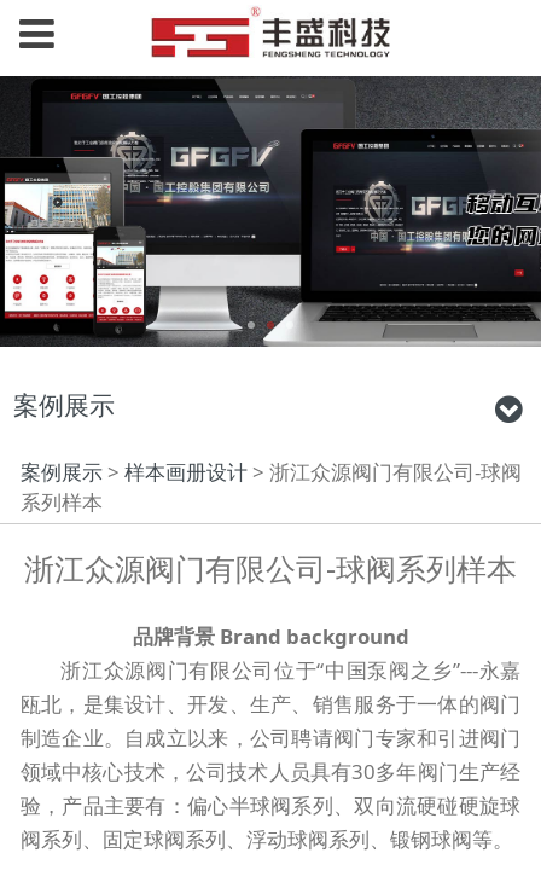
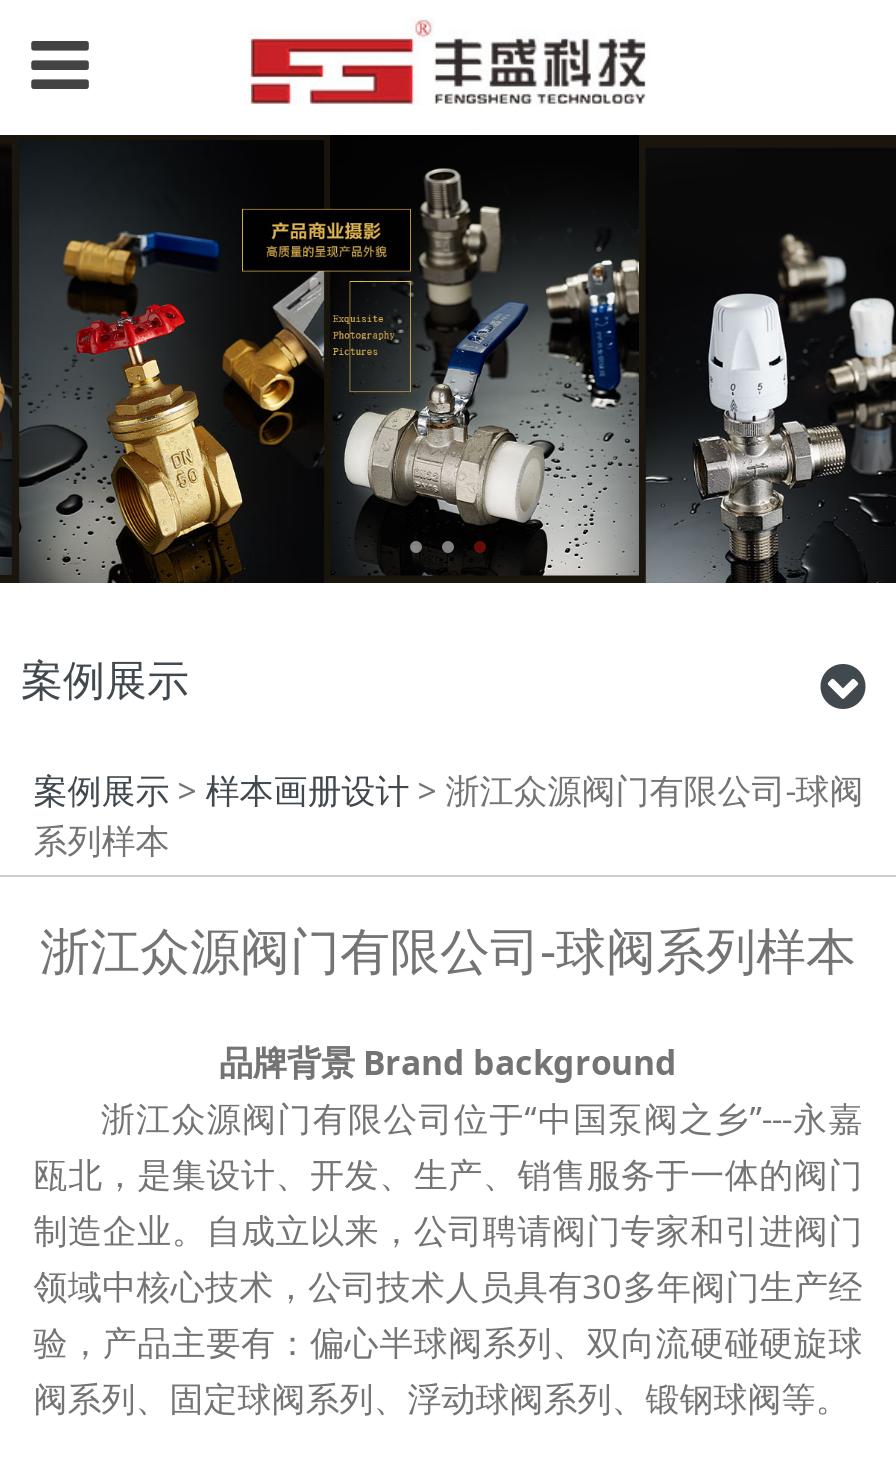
- [image]
+ [image]
